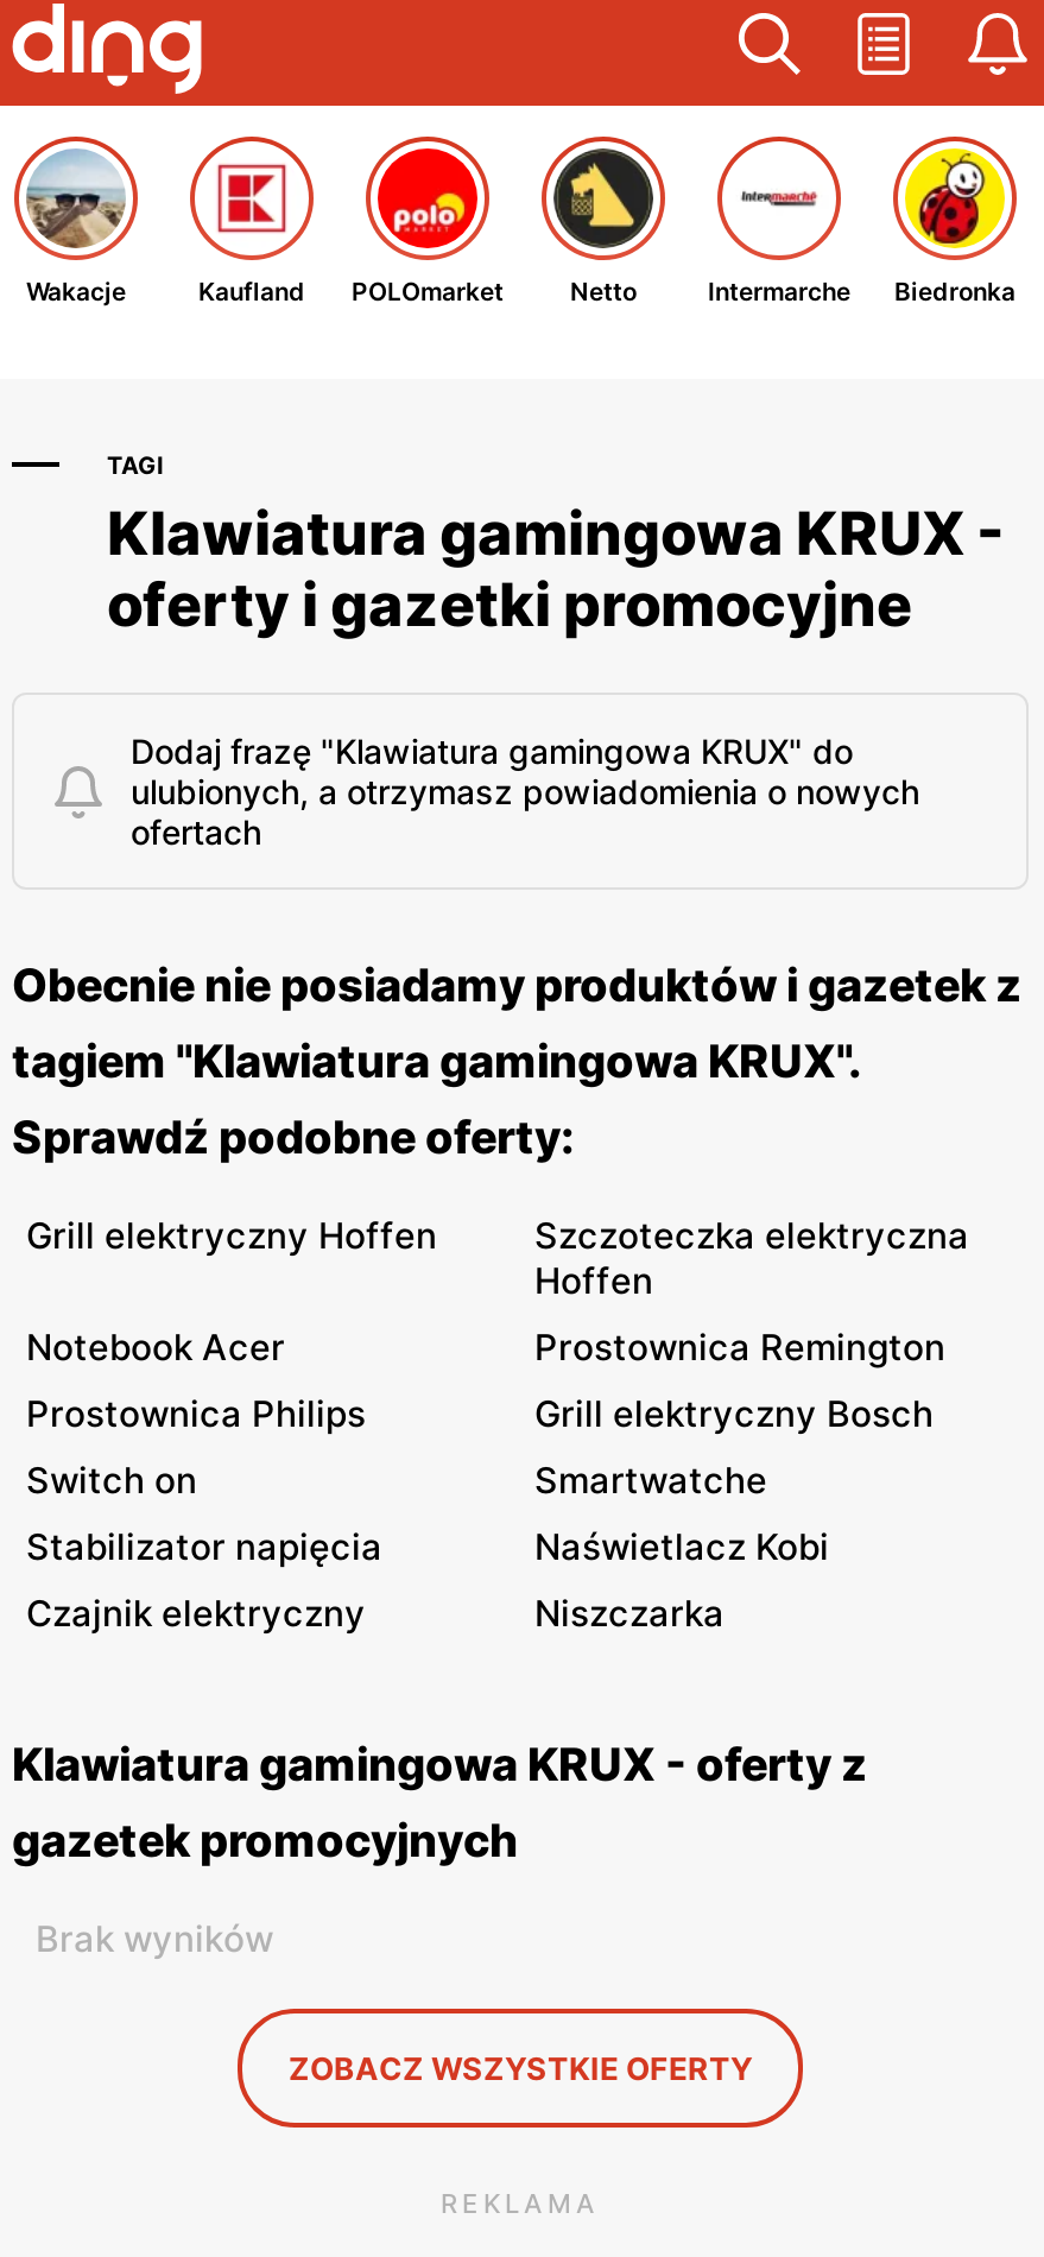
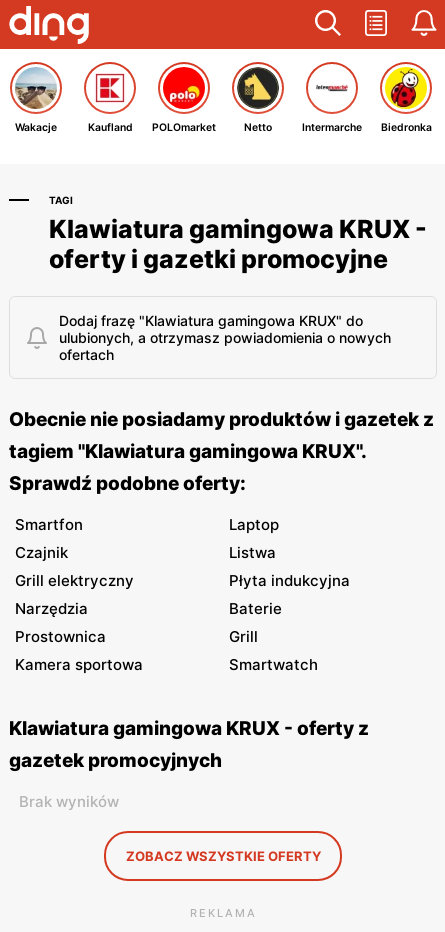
- Grill elektryczny Hoffen
- Szczoteczka elektryczna
- Hoffen
+ Smartfon
+ Laptop

- Notebook Acer
- Prostownica Remington
+ Czajnik
+ Listwa

- Prostownica Philips
- Grill elektryczny Bosch
+ Grill elektryczny
+ Płyta indukcyjna

- Switch on
- Smartwatche
+ Narzędzia
+ Baterie

- Stabilizator napięcia
- Naświetlacz Kobi
+ Prostownica
+ Grill

- Czajnik elektryczny
- Niszczarka
+ Kamera sportowa
+ Smartwatch
